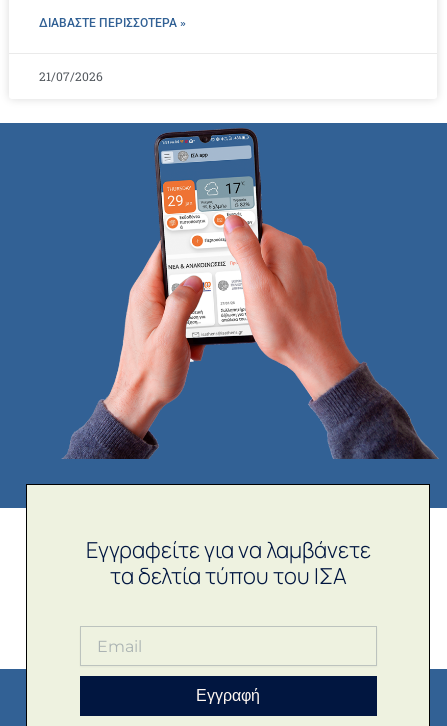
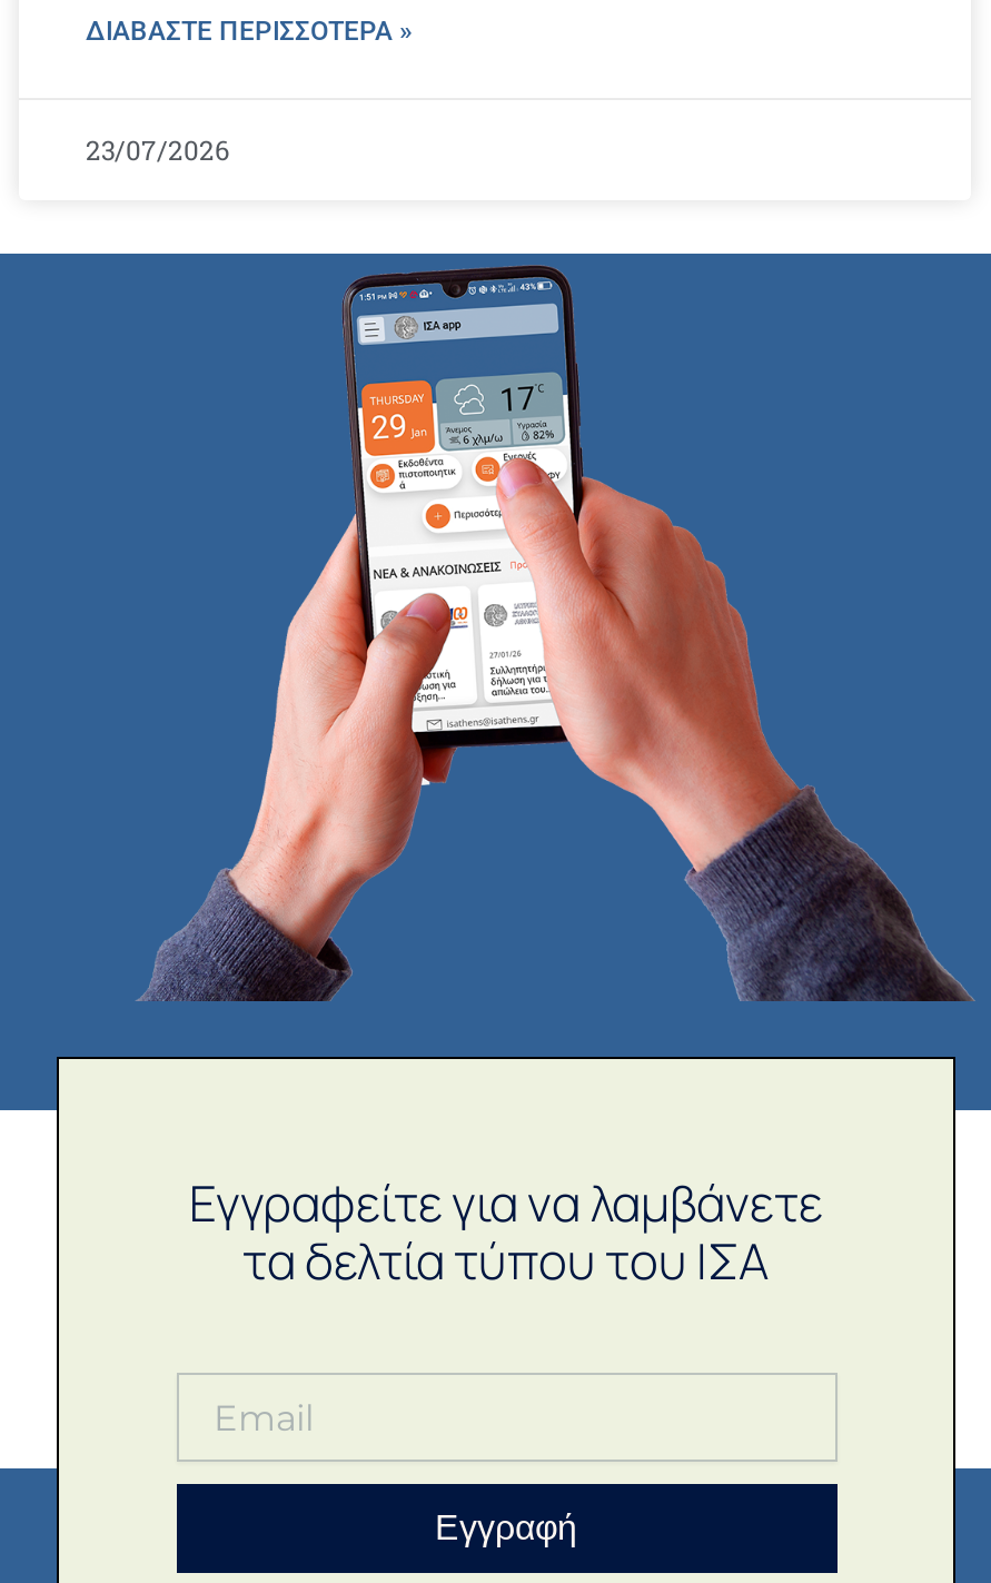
- 21/07/2026
+ 23/07/2026
